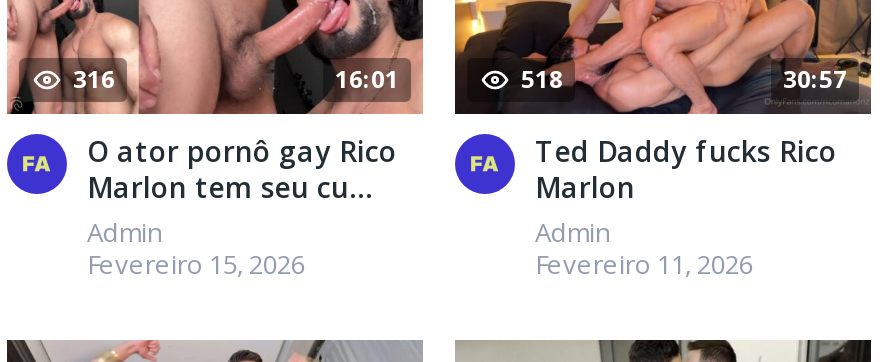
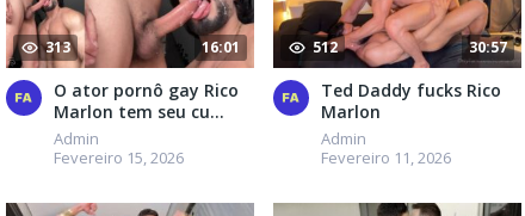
- 316
+ 313

- 518
+ 512
